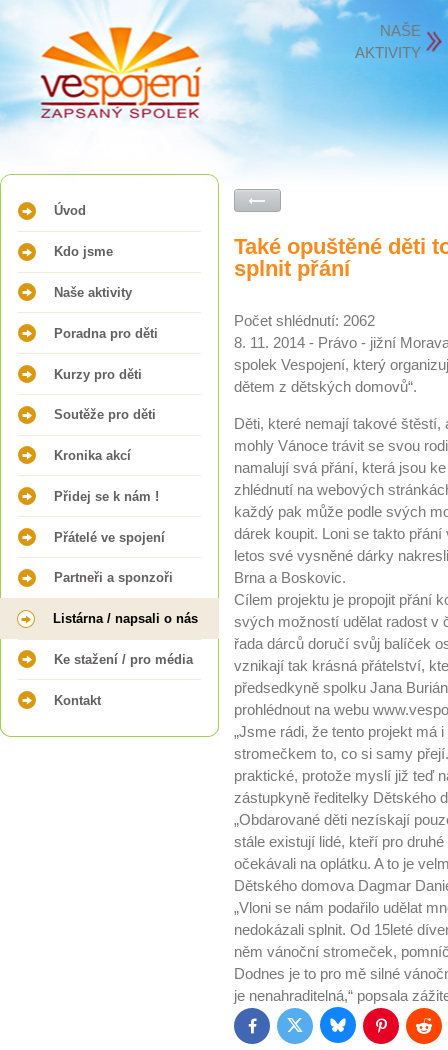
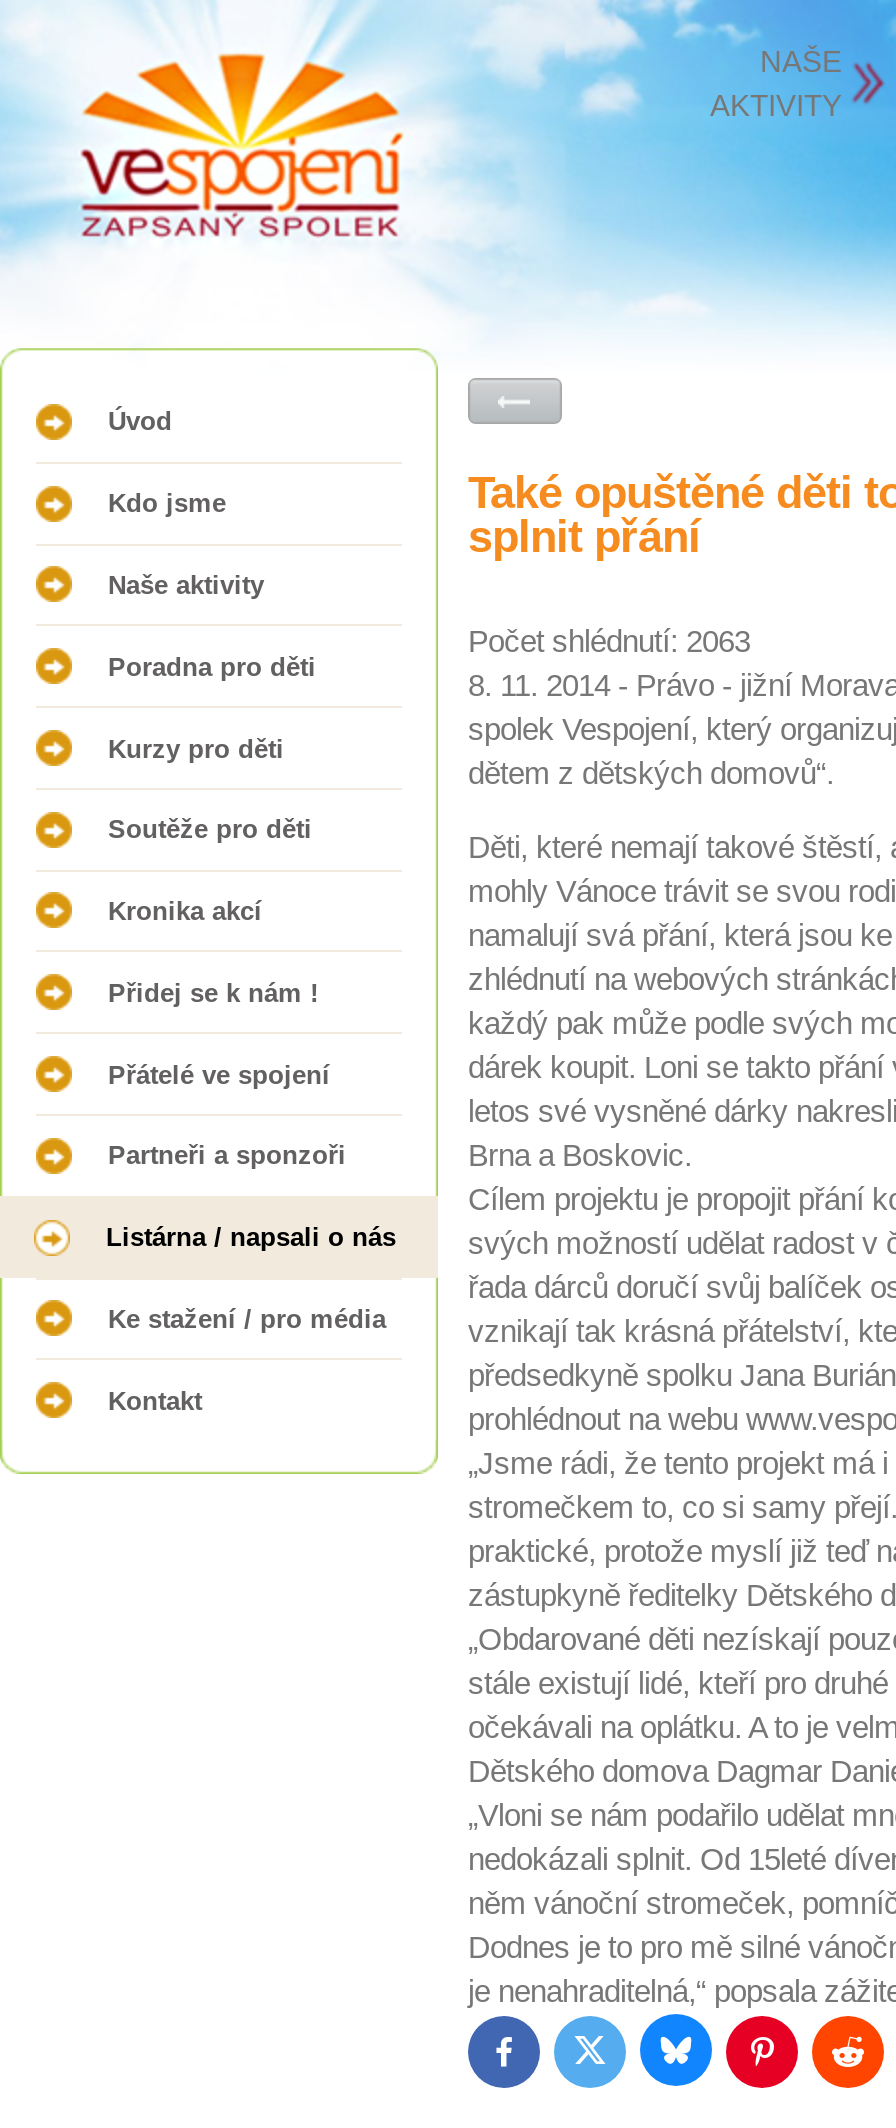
- Počet shlédnutí: 2062
+ Počet shlédnutí: 2063
